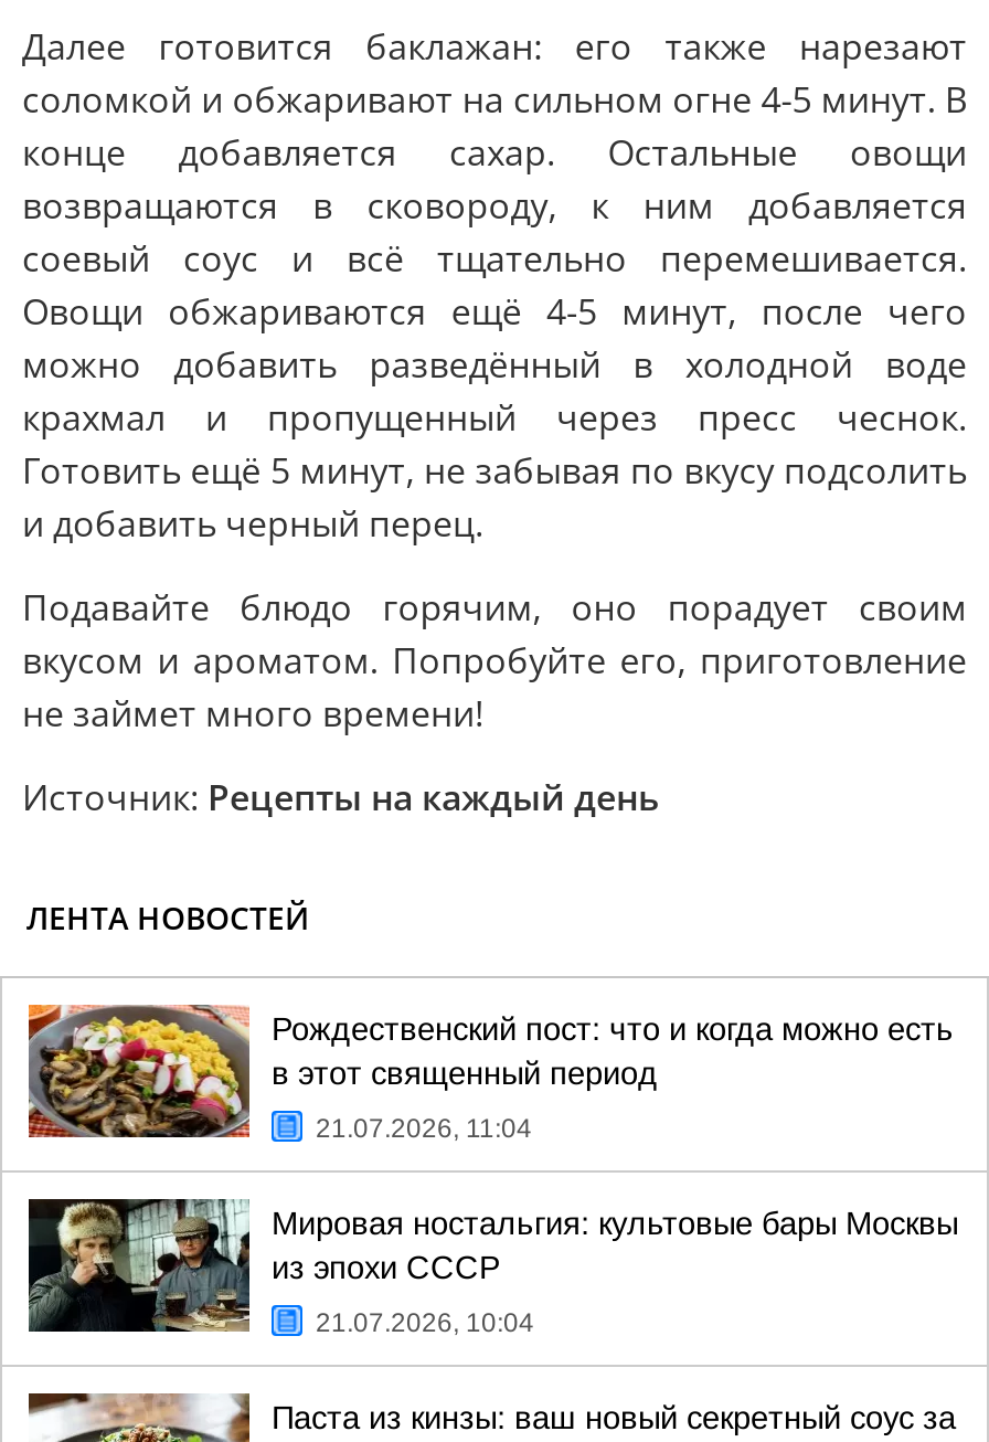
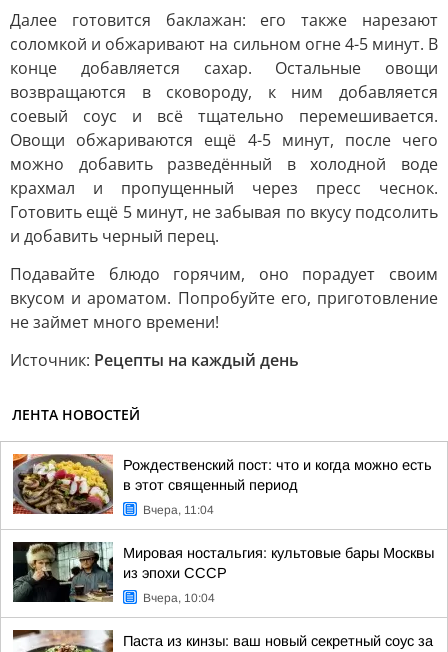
- 21.07.2026, 11:04
+ Вчера, 11:04

- 21.07.2026, 10:04
+ Вчера, 10:04
